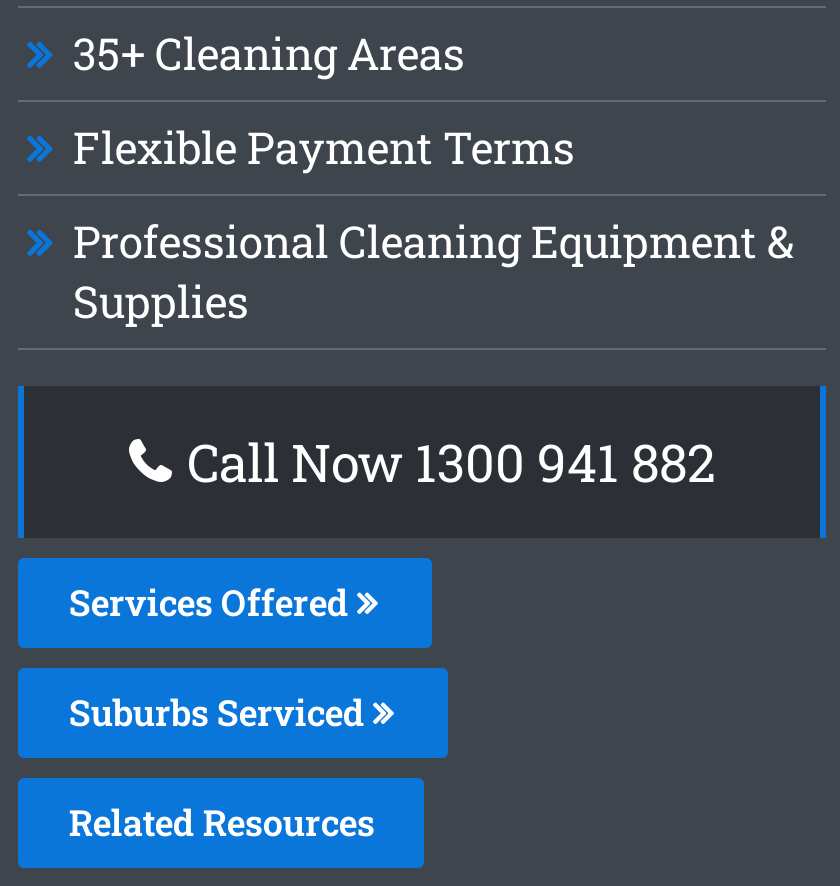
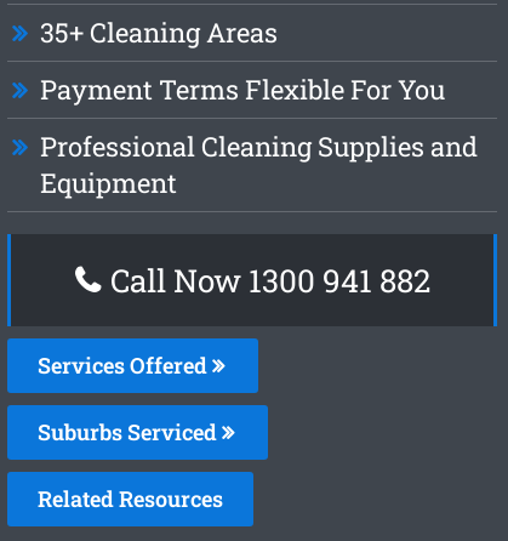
- Flexible Payment Terms
+ Payment Terms Flexible For You

- Professional Cleaning Equipment &
- Supplies
+ Professional Cleaning Supplies and
+ Equipment
